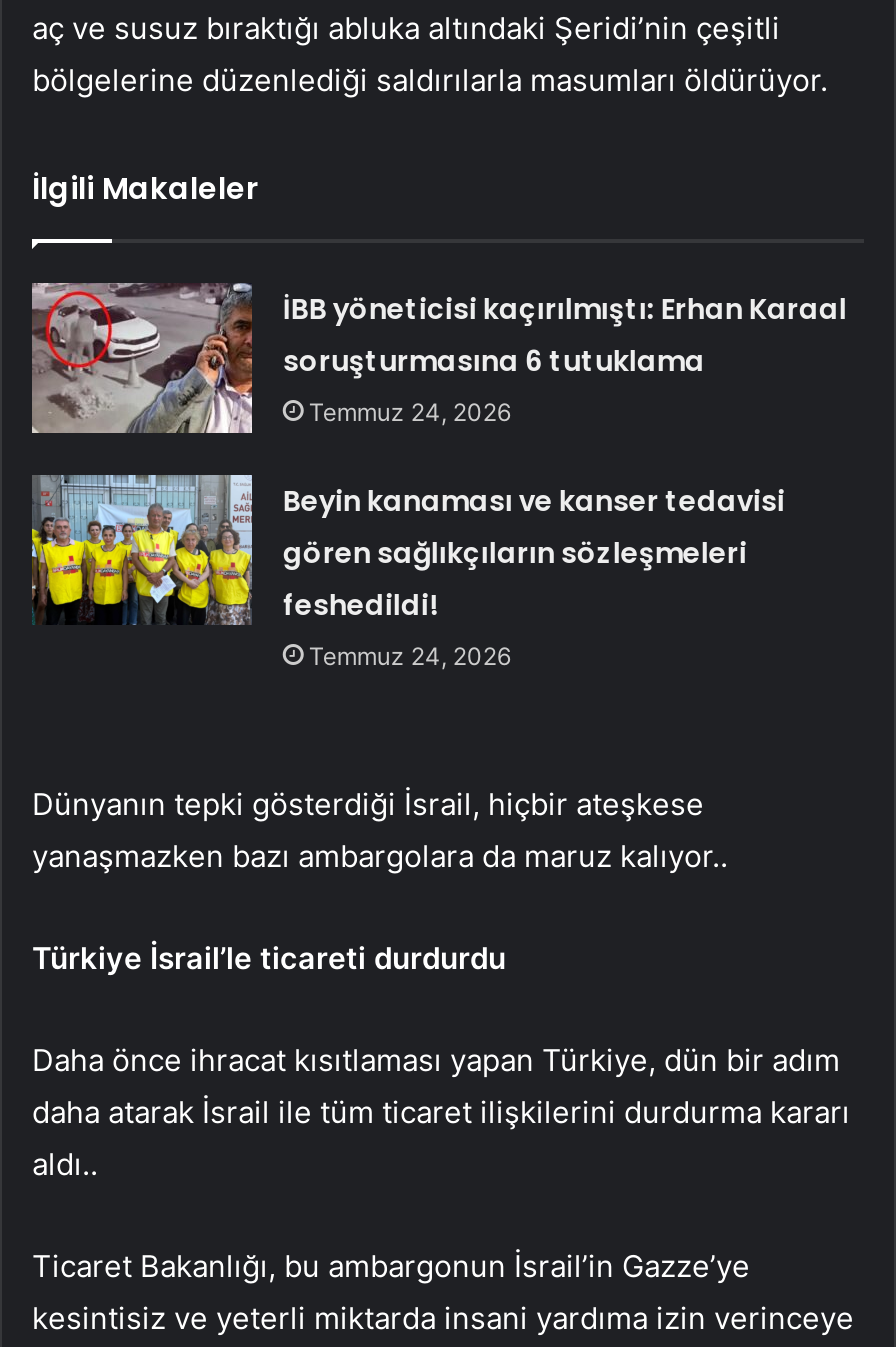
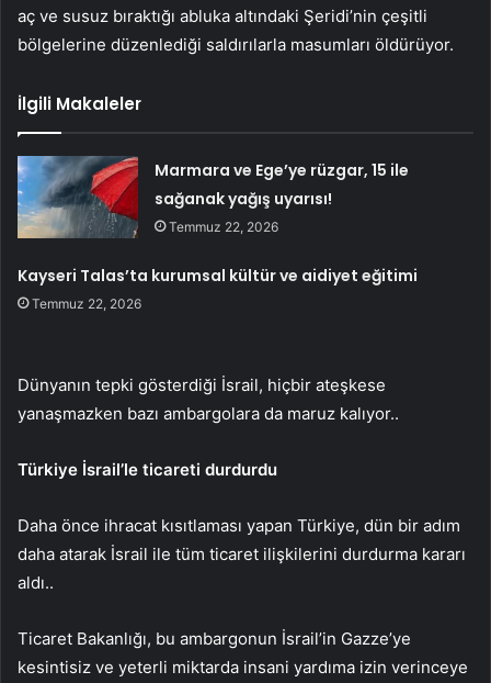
- [image]
- İBB yöneticisi kaçırılmıştı: Erhan Karaal
- soruşturmasına 6 tutuklama
- Temmuz 24, 2026
+ [image]
+ Marmara ve Ege’ye rüzgar, 15 ile
+ sağanak yağış uyarısı!
+ Temmuz 22, 2026

- Beyin kanaması ve kanser tedavisi
- gören sağlıkçıların sözleşmeleri
- feshedildi!
- Temmuz 24, 2026
+ Kayseri Talas’ta kurumsal kültür ve aidiyet eğitimi
+ Temmuz 22, 2026
